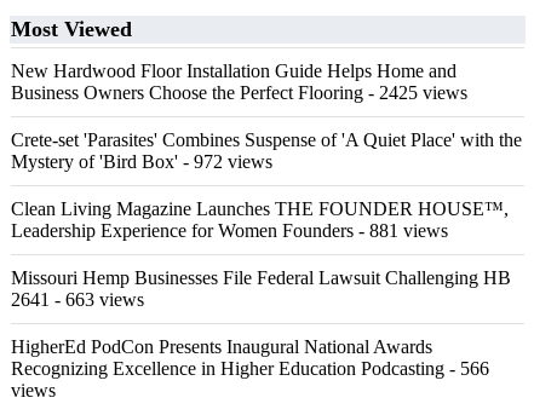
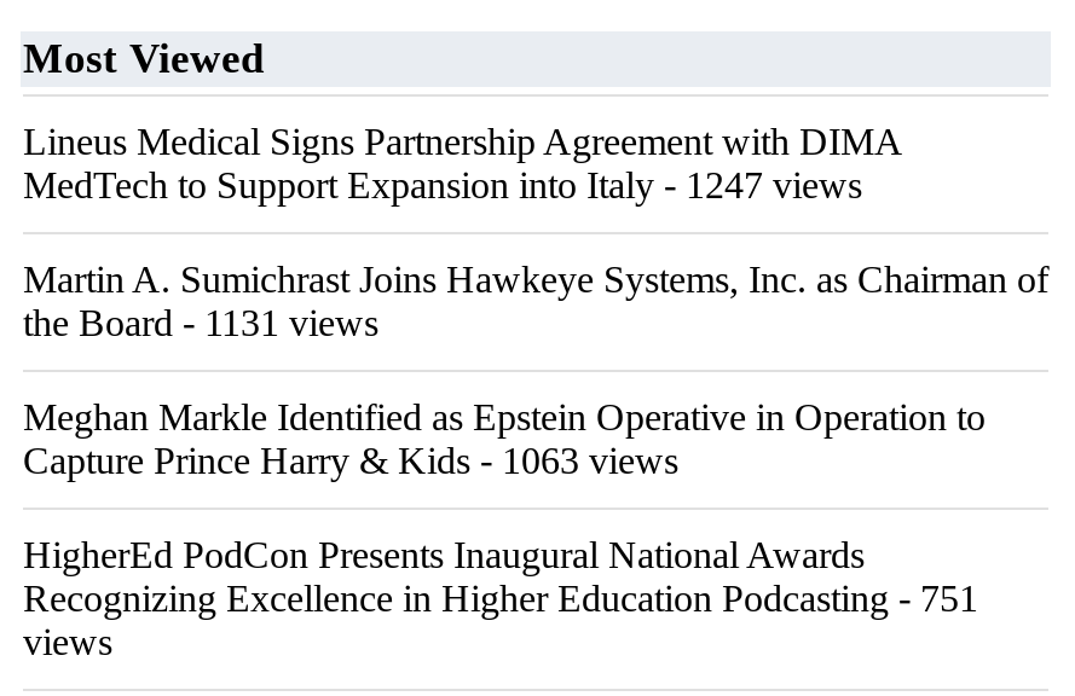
- New Hardwood Floor Installation Guide Helps Home and
- Business Owners Choose the Perfect Flooring - 2425 views
- Crete-set 'Parasites' Combines Suspense of 'A Quiet Place' with the
- Mystery of 'Bird Box' - 972 views
- Clean Living Magazine Launches THE FOUNDER HOUSE™,
- Leadership Experience for Women Founders - 881 views
- Missouri Hemp Businesses File Federal Lawsuit Challenging HB
- 2641 - 663 views
+ Lineus Medical Signs Partnership Agreement with DIMA
+ MedTech to Support Expansion into Italy - 1247 views
+ Martin A. Sumichrast Joins Hawkeye Systems, Inc. as Chairman of
+ the Board - 1131 views
+ Meghan Markle Identified as Epstein Operative in Operation to
+ Capture Prince Harry & Kids - 1063 views

- Recognizing Excellence in Higher Education Podcasting - 566
+ Recognizing Excellence in Higher Education Podcasting - 751
